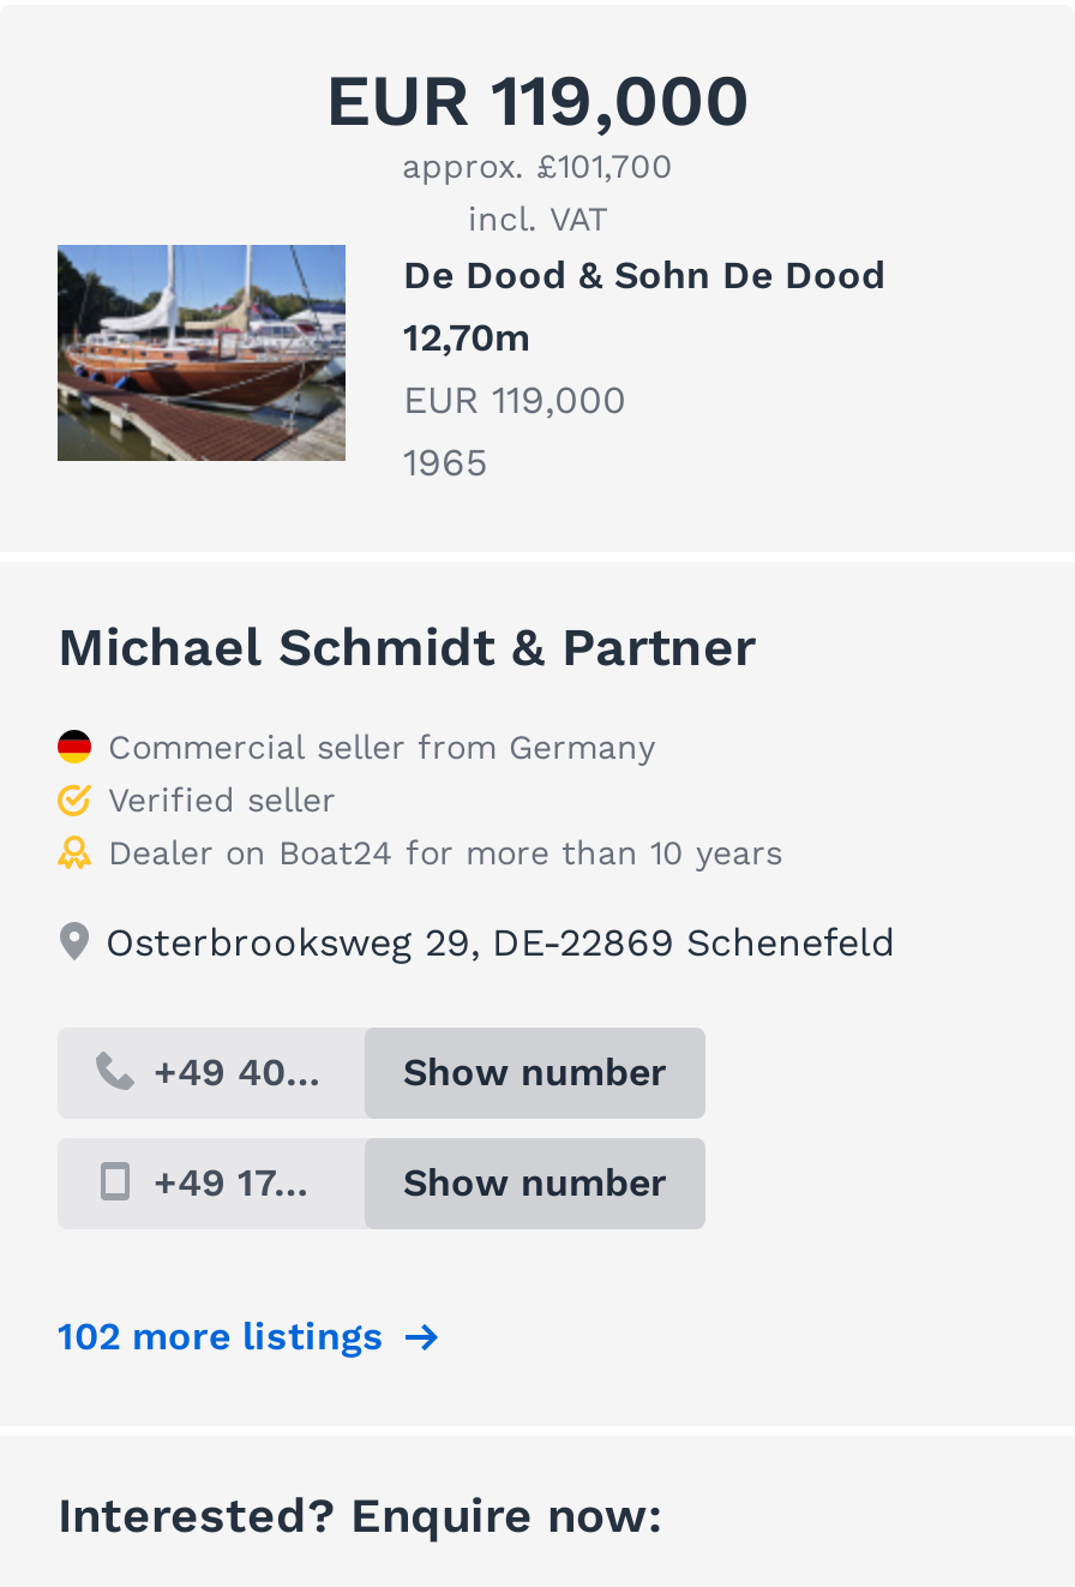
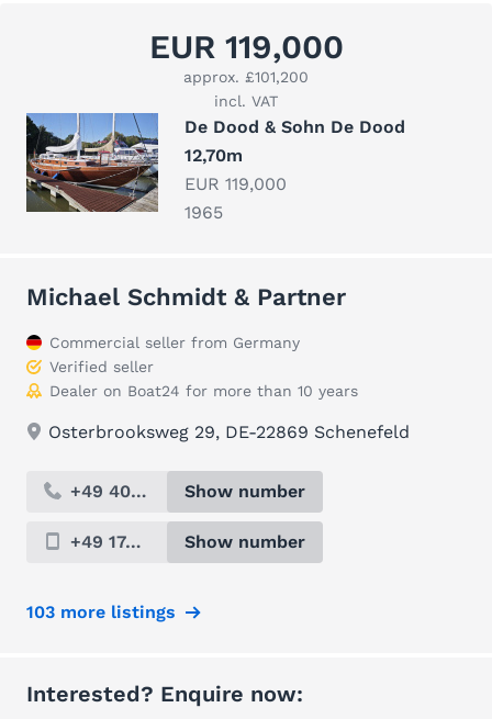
- approx. £101,700
+ approx. £101,200

- 102 more listings
+ 103 more listings
